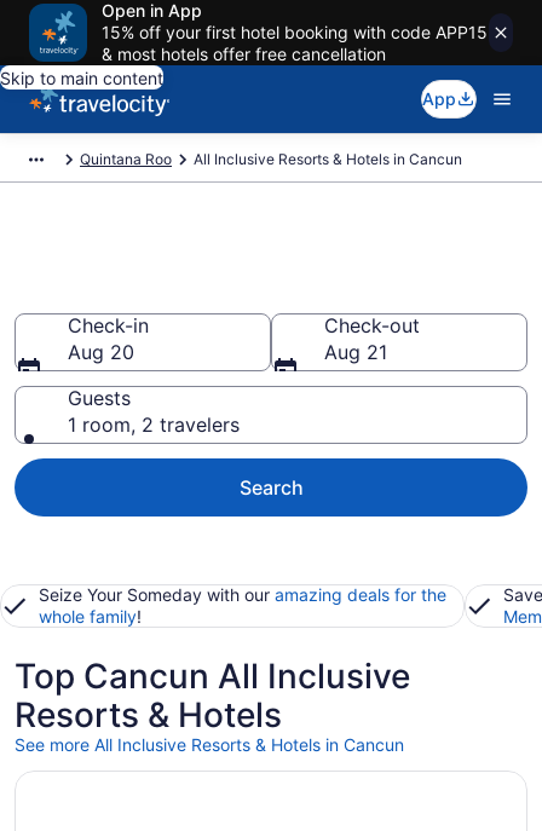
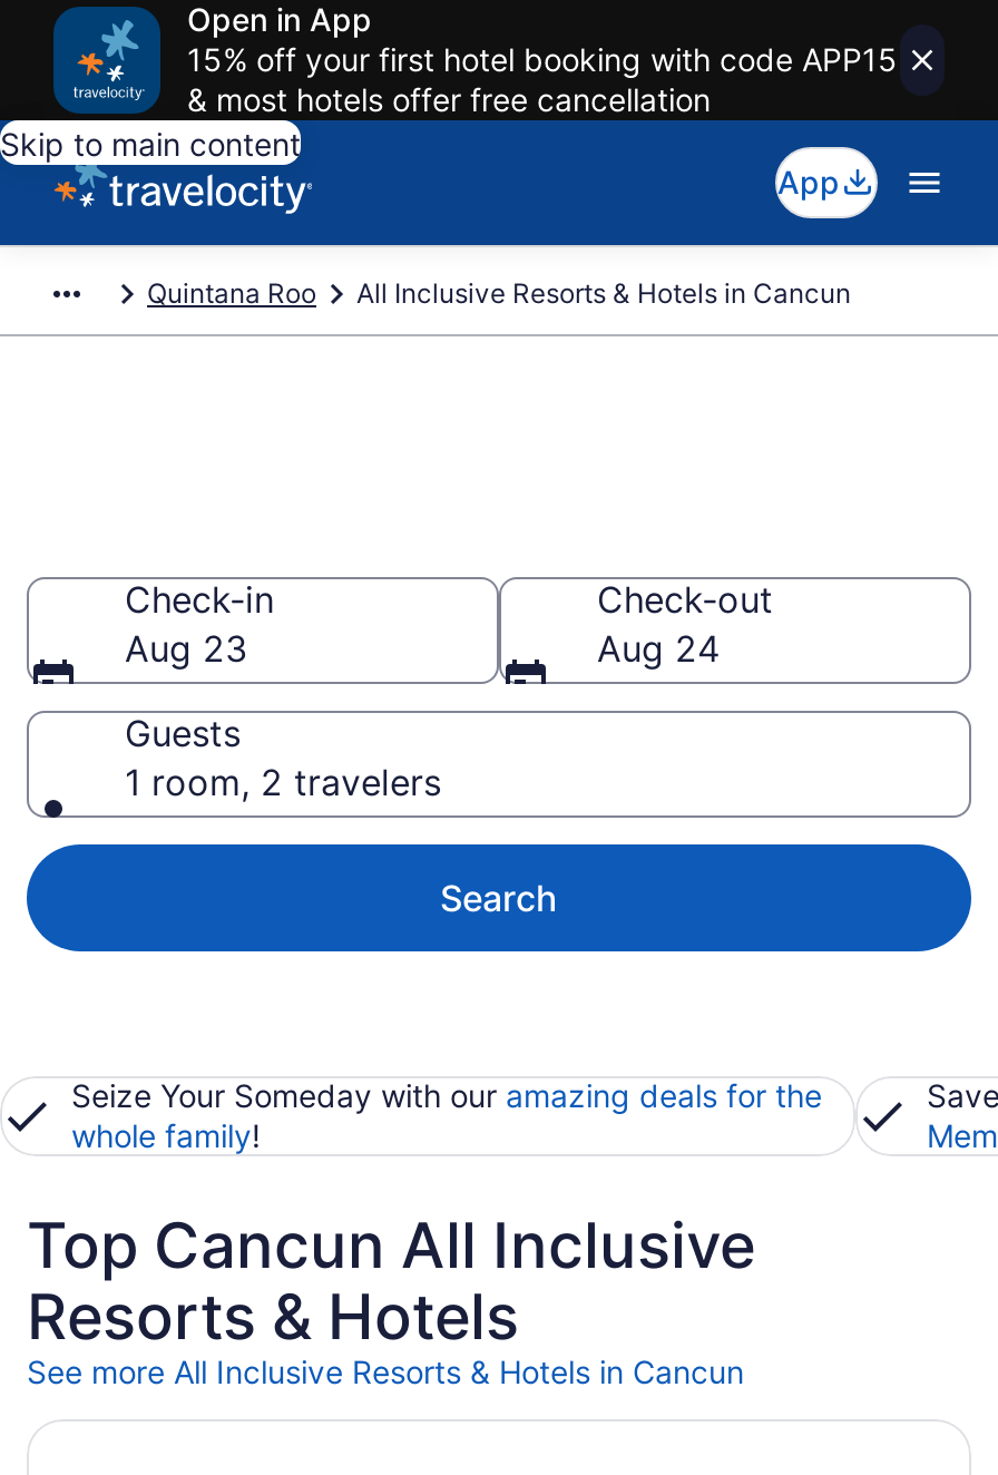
- Aug 20
+ Aug 23

- Aug 21
+ Aug 24
